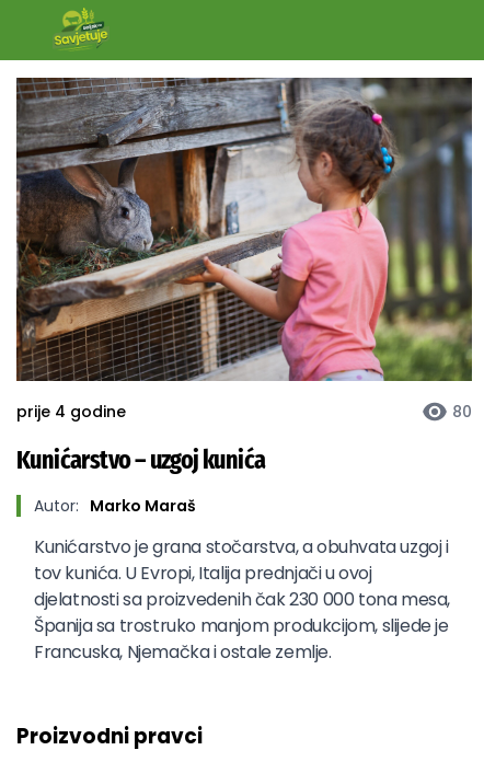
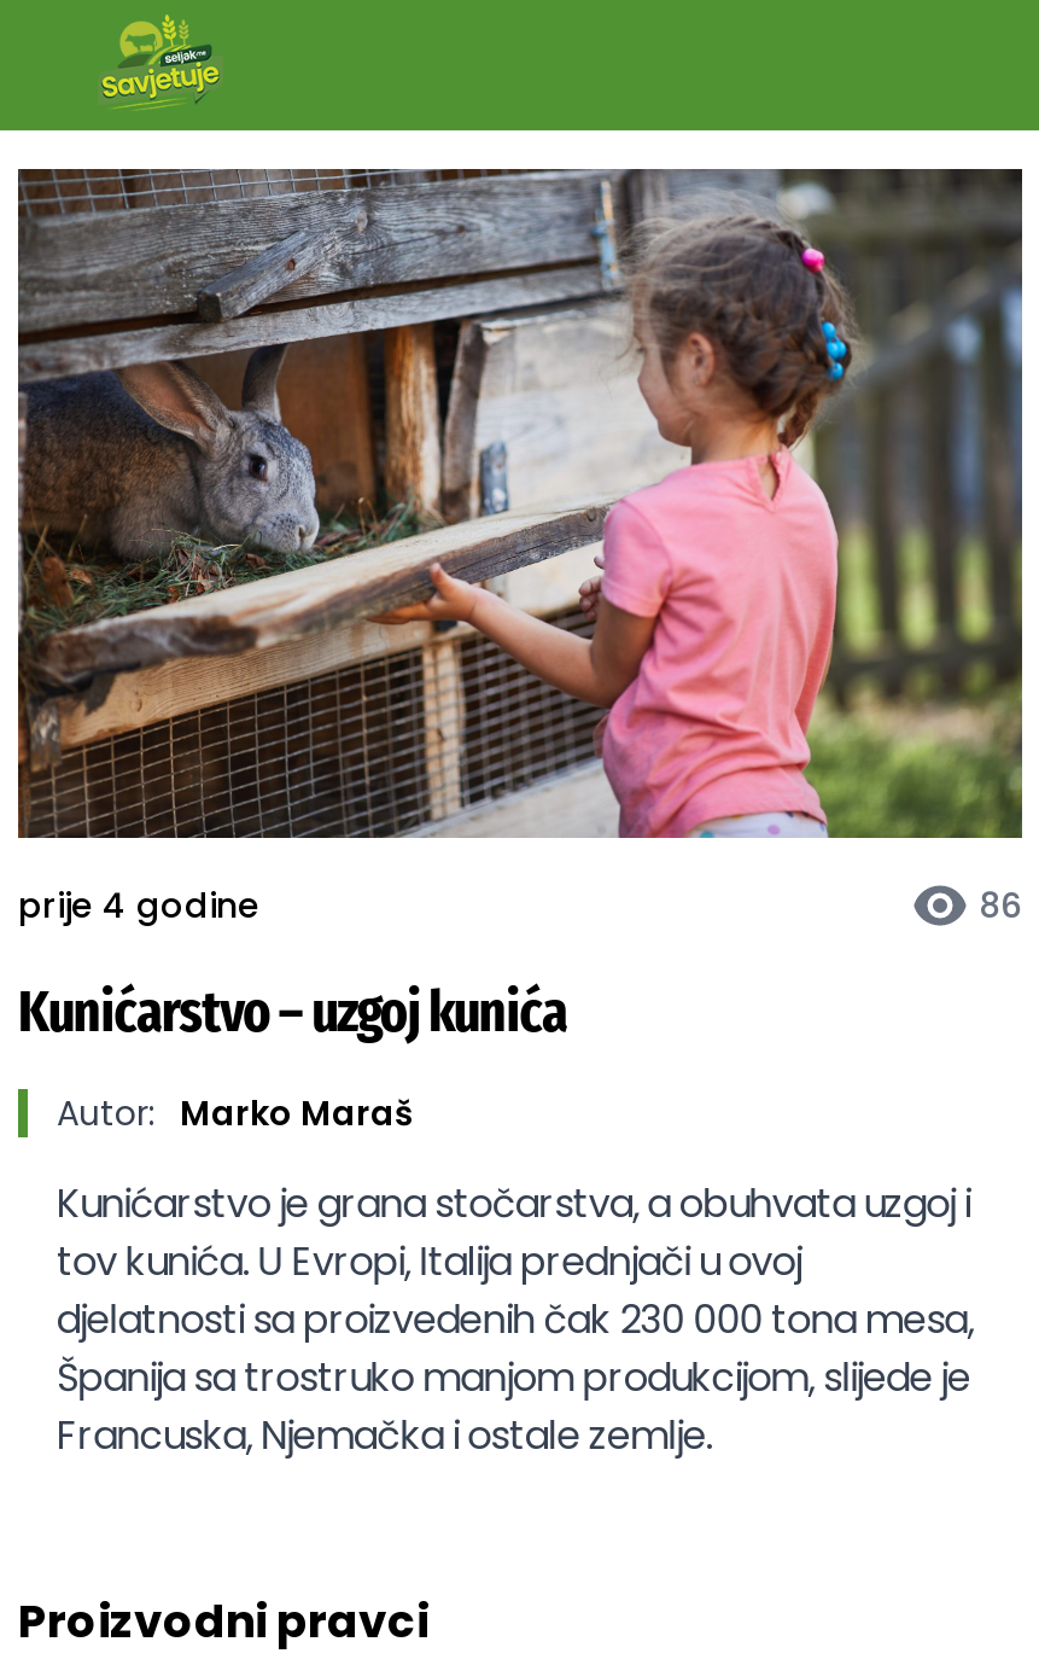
- 80
+ 86
